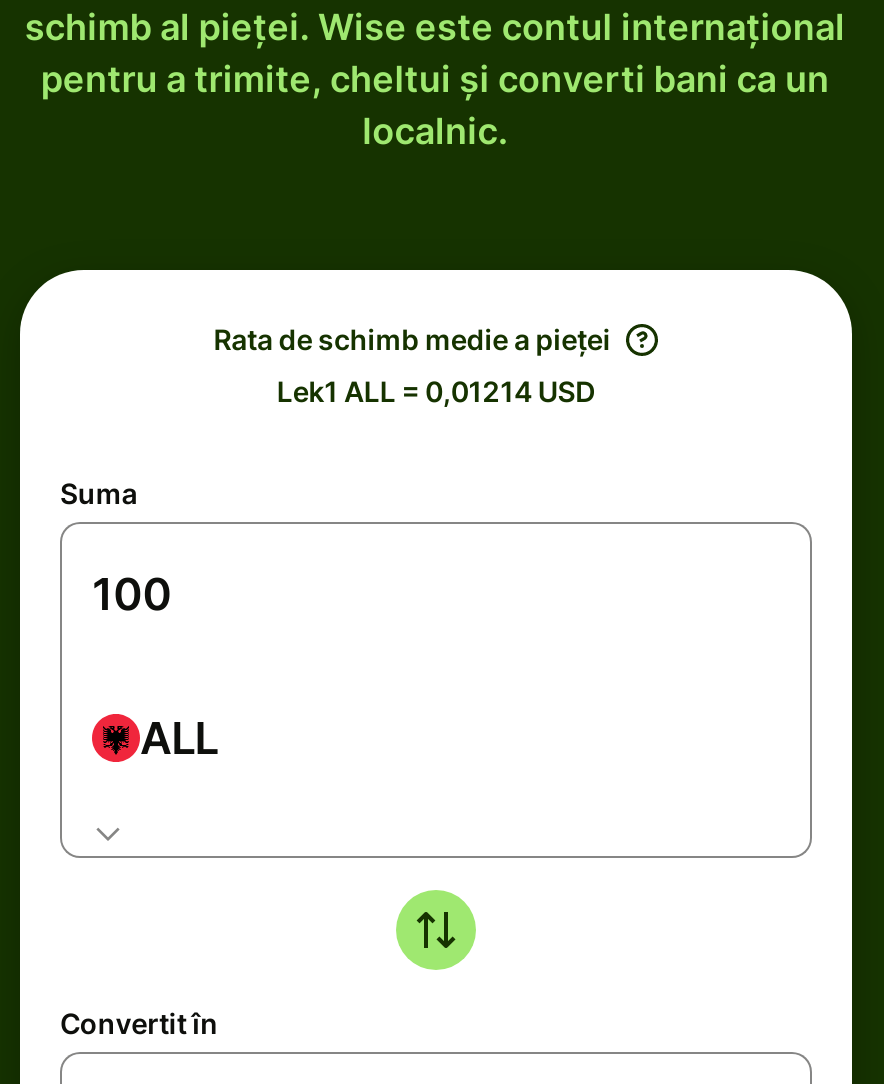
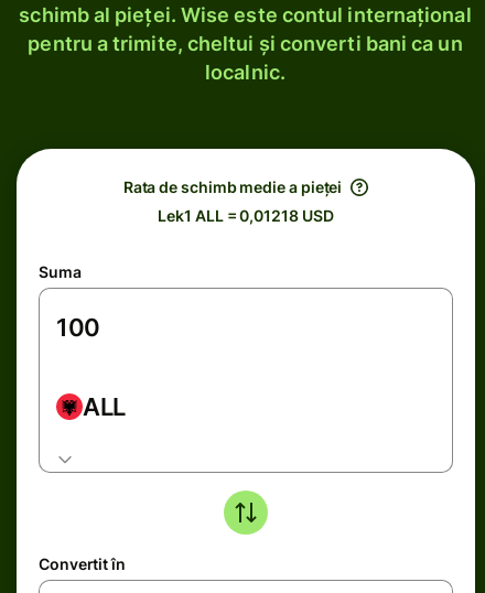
- Lek1 ALL = 0,01214 USD
+ Lek1 ALL = 0,01218 USD
